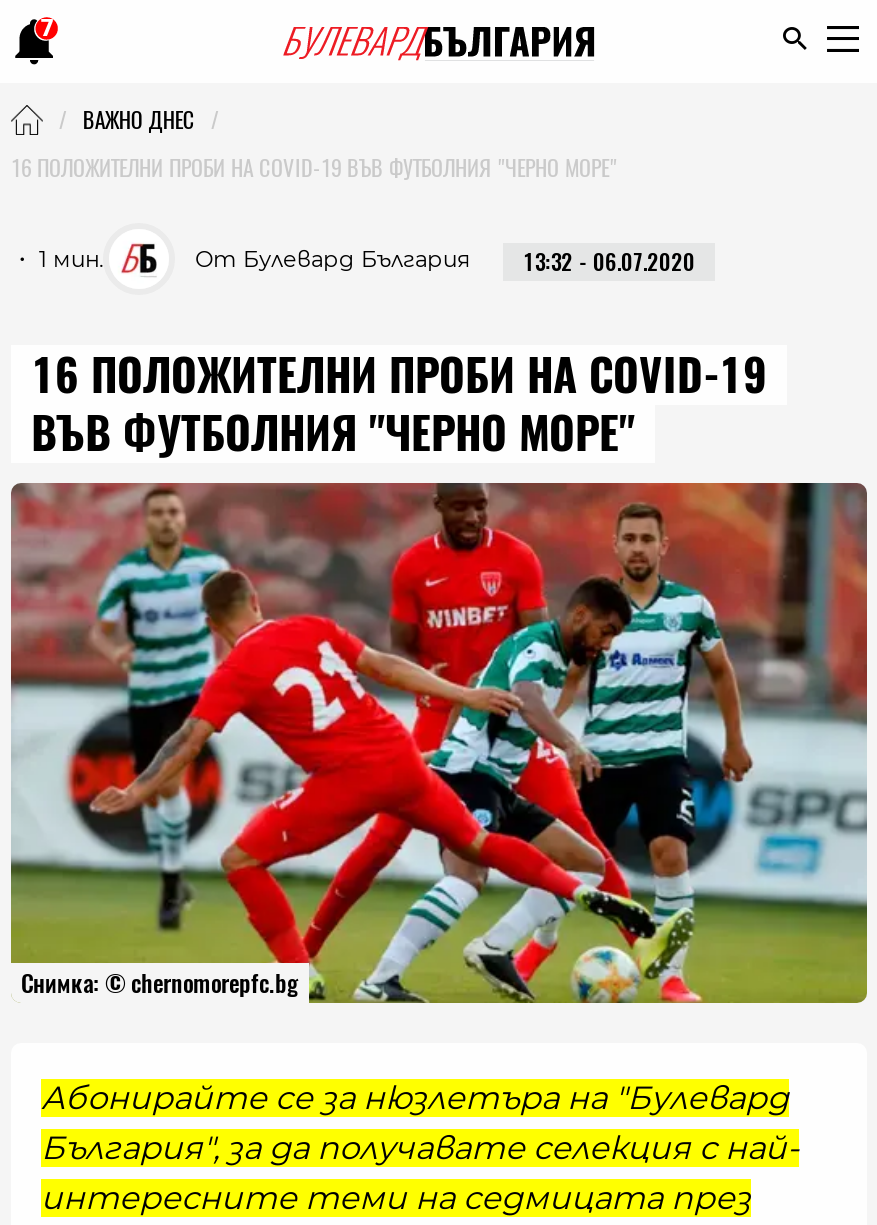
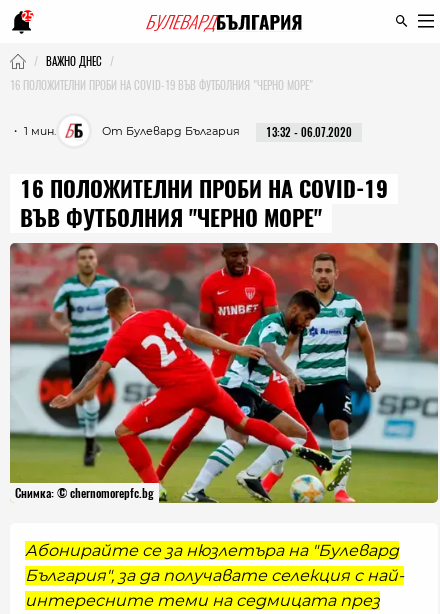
- 7
+ 25
